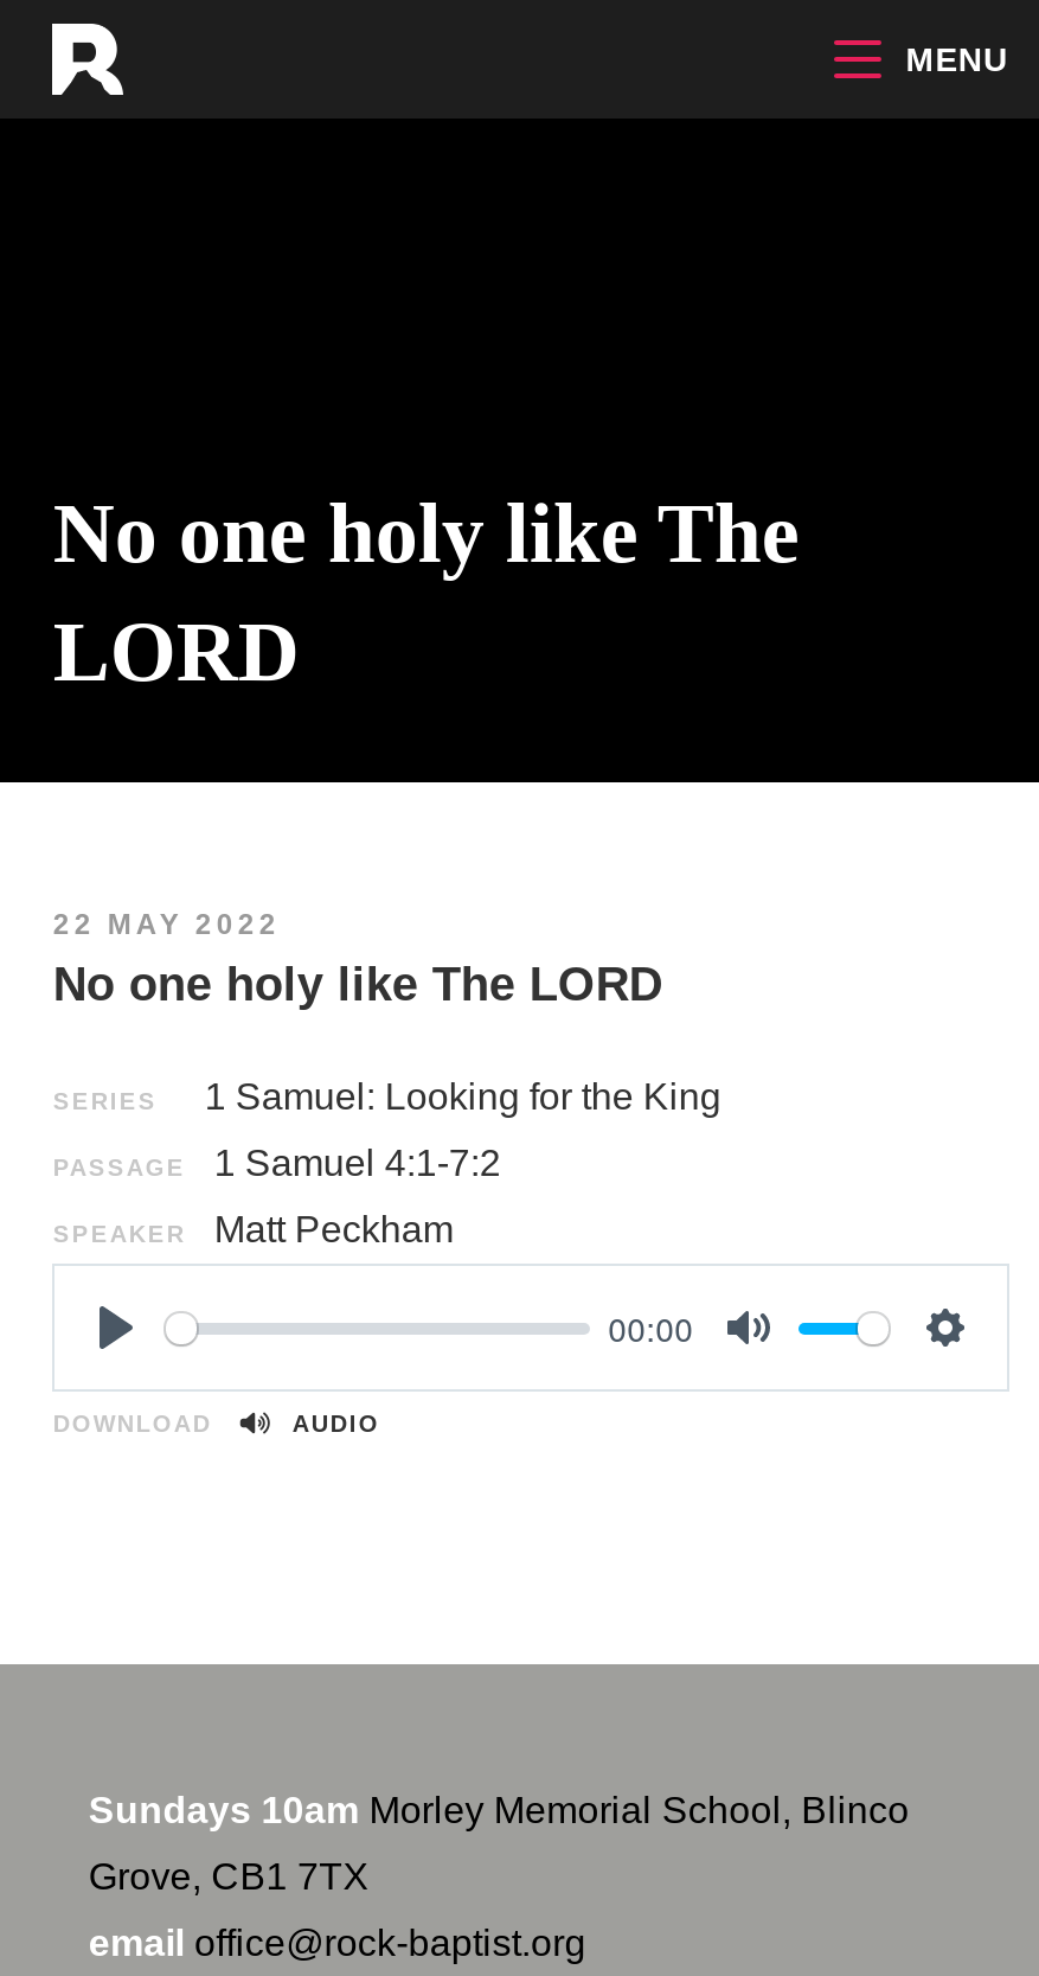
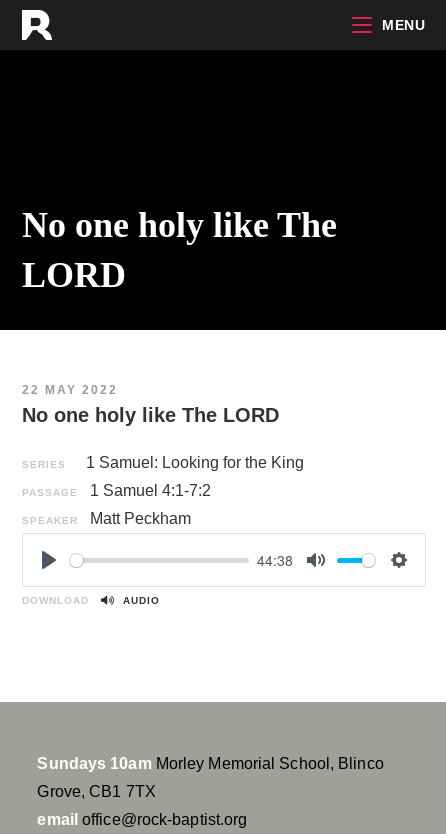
- 00:00
+ 44:38
